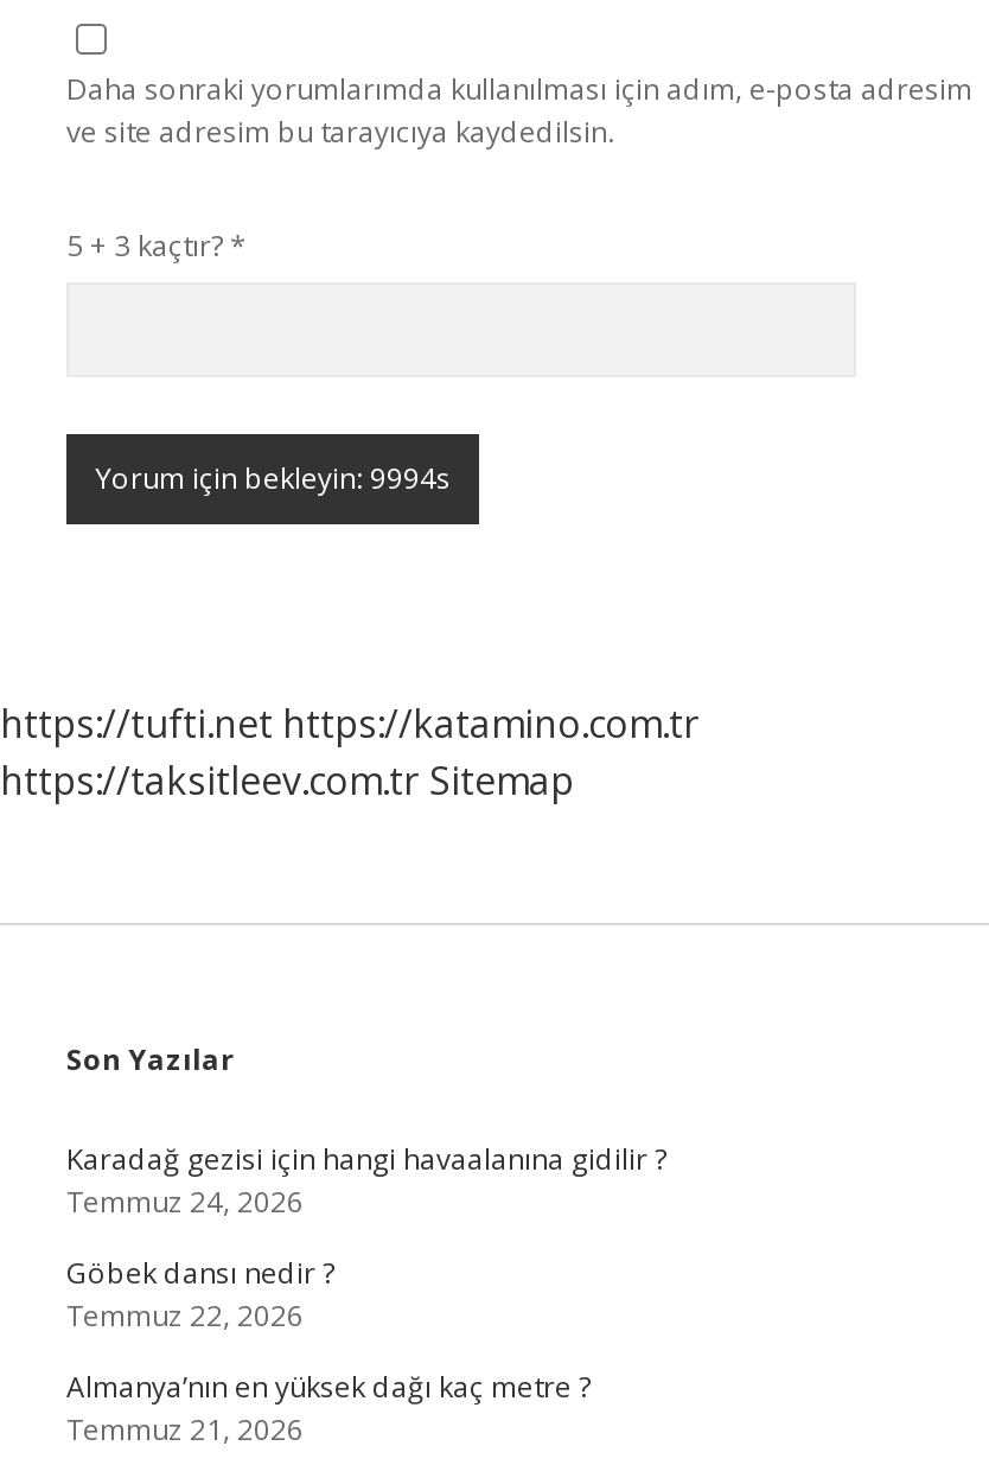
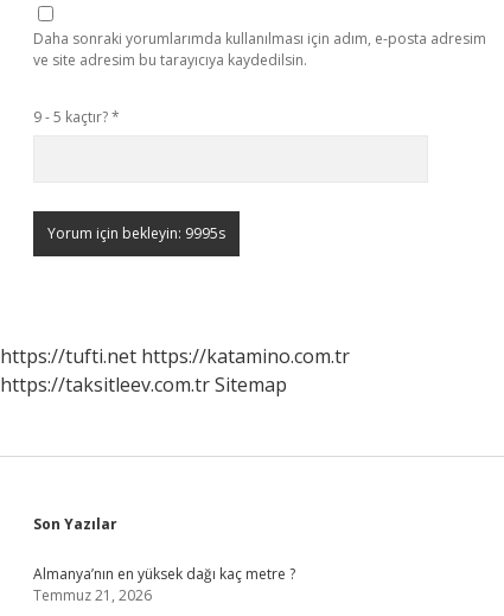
- 5 + 3 kaçtır? *
+ 9 - 5 kaçtır? *

- Karadağ gezisi için hangi havaalanına gidilir ?
- Temmuz 24, 2026
- Göbek dansı nedir ?
- Temmuz 22, 2026
